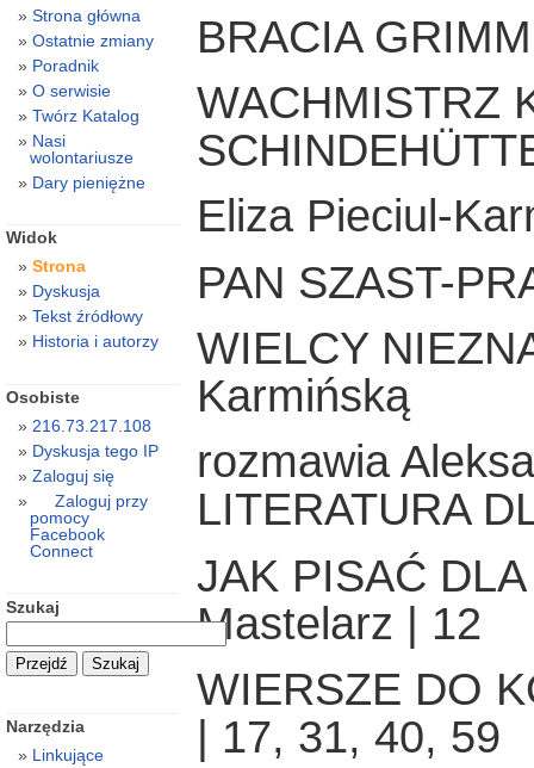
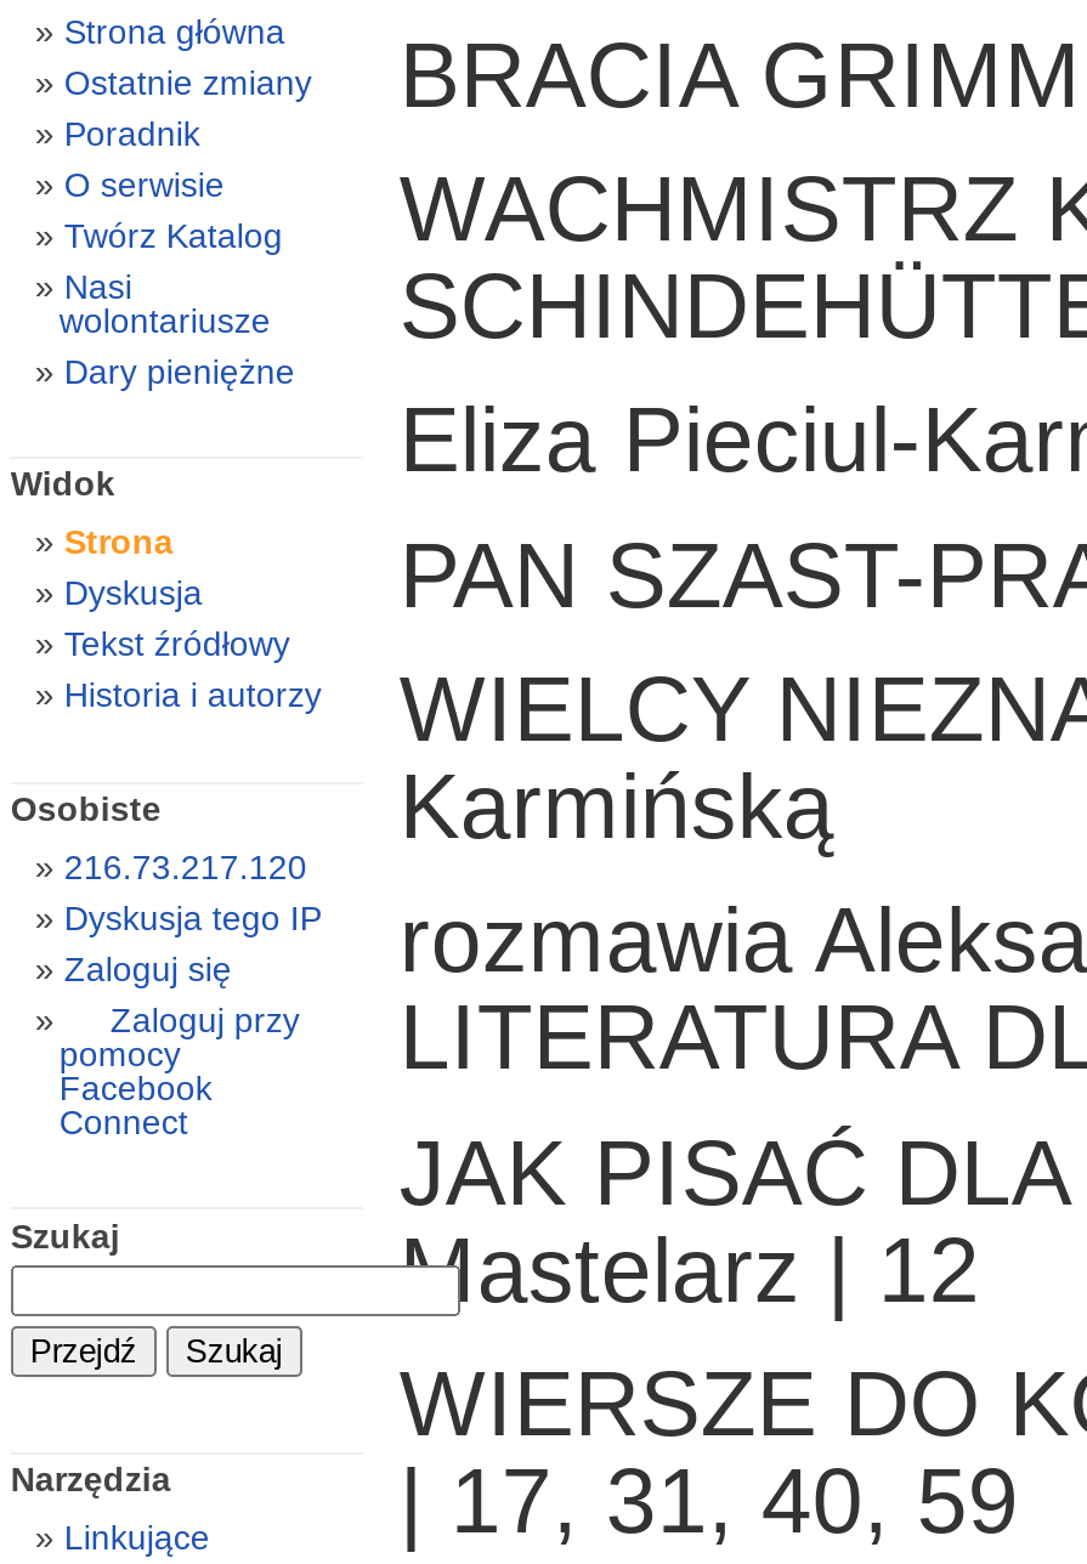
- 216.73.217.108
+ 216.73.217.120
